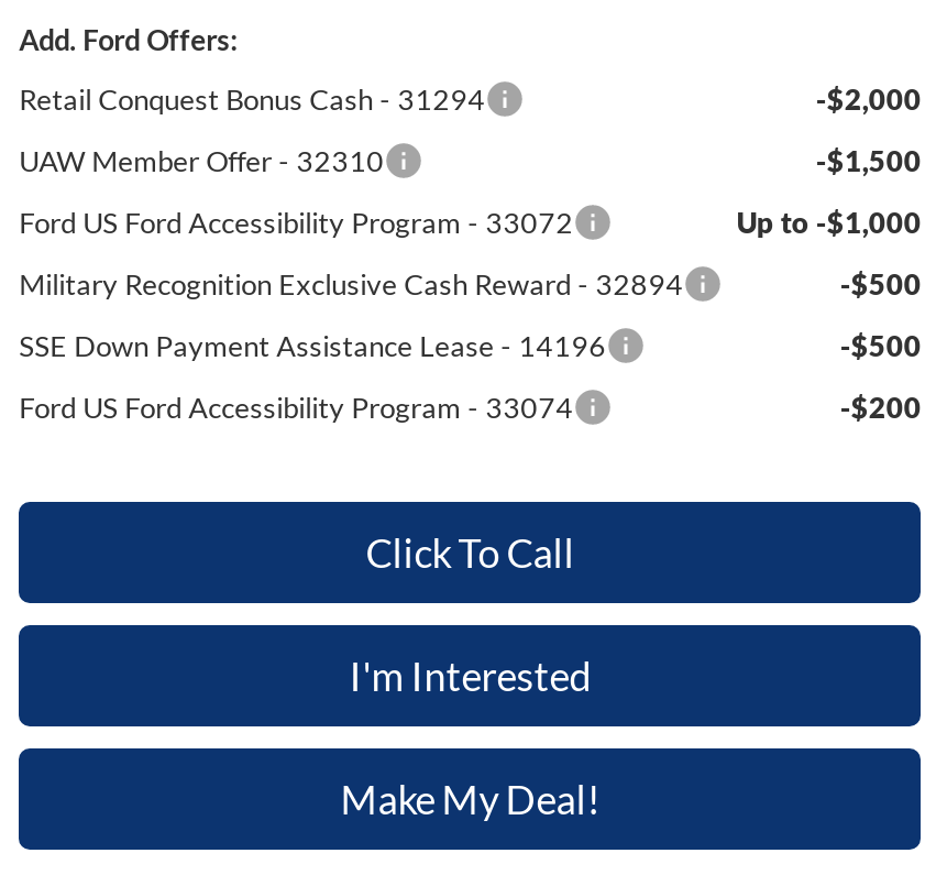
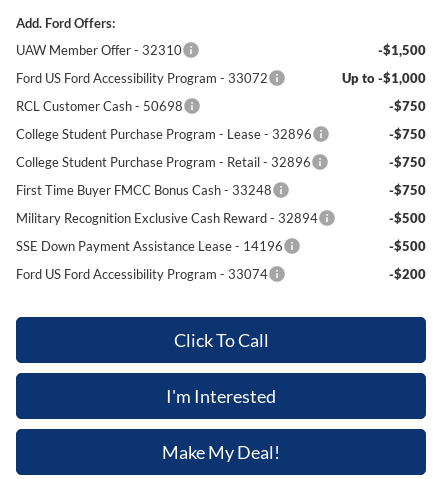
- Retail Conquest Bonus Cash - 31294
- -$2,000

moved up: UAW Member Offer - 32310 | -$1,500 | Ford US Ford Accessibility Program - 33072 | Up to -$1,000

+ RCL Customer Cash - 50698
+ -$750
+ College Student Purchase Program - Lease - 32896
+ -$750
+ College Student Purchase Program - Retail - 32896
+ -$750
+ First Time Buyer FMCC Bonus Cash - 33248
+ -$750
